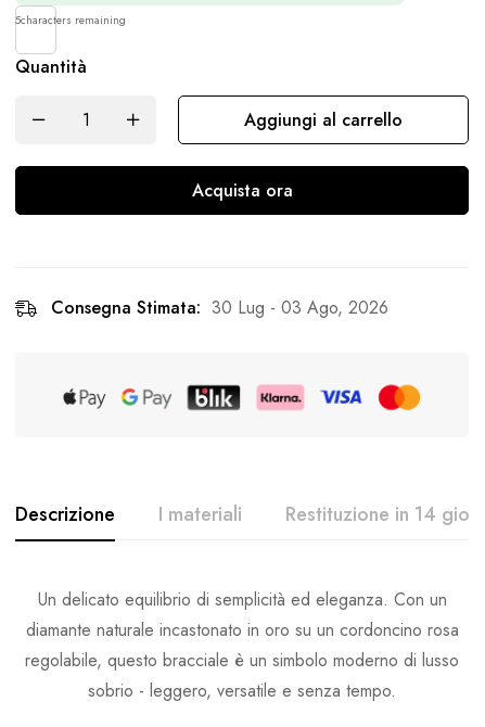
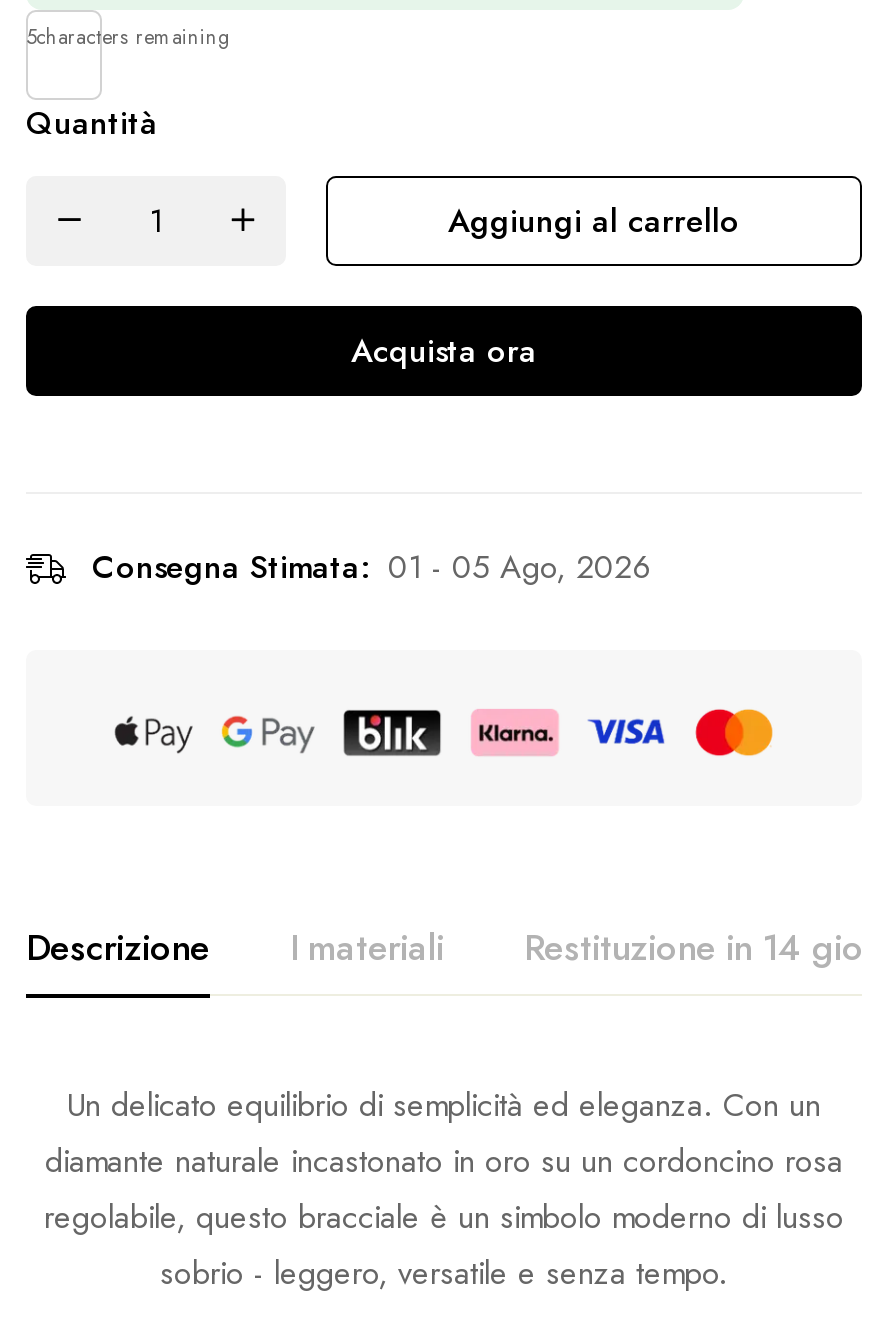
- Consegna Stimata: 30 Lug - 03 Ago, 2026
+ Consegna Stimata: 01 - 05 Ago, 2026
